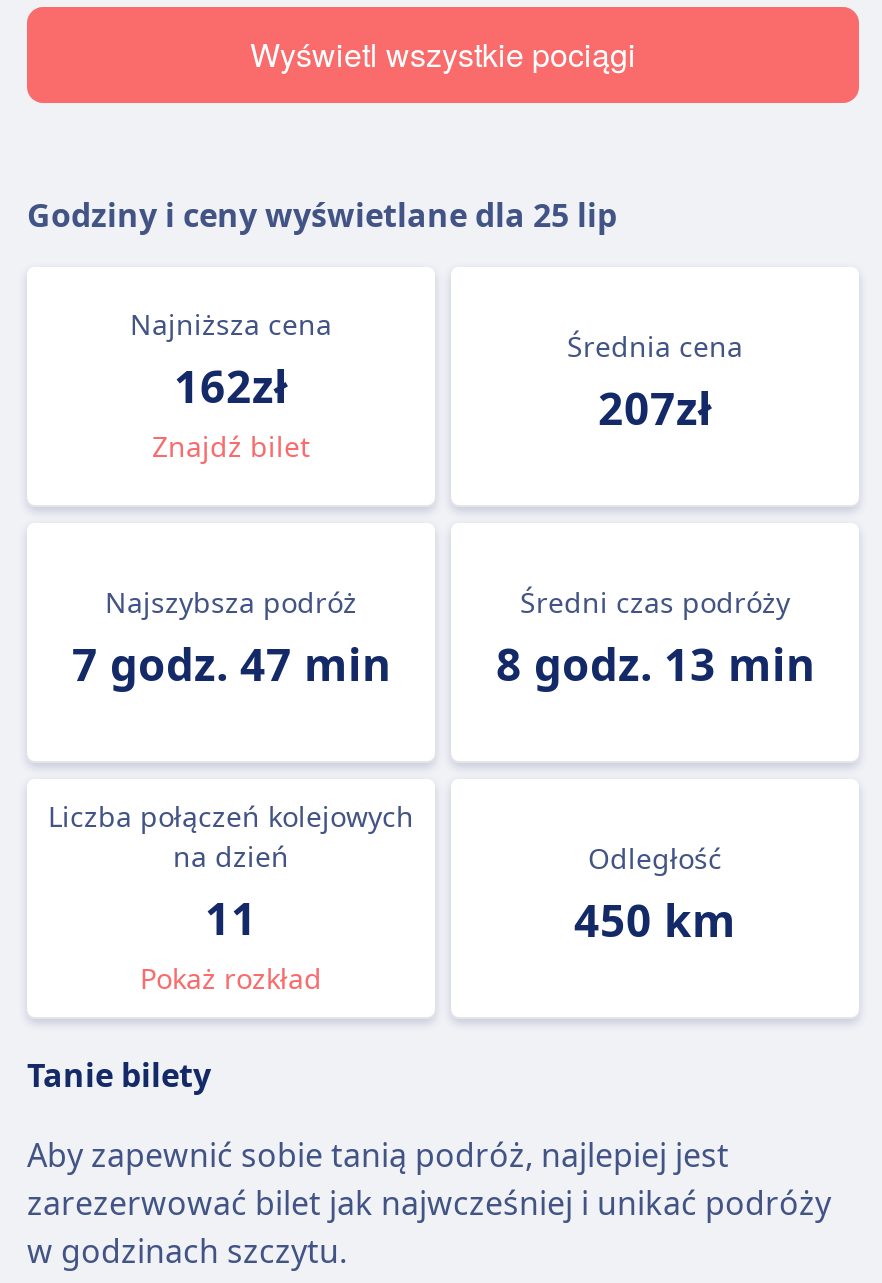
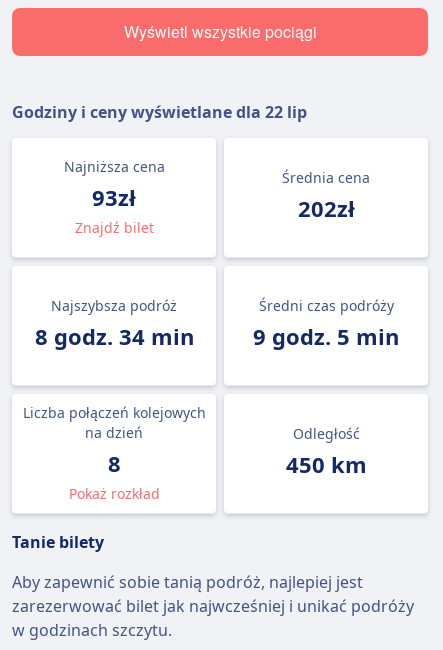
- Godziny i ceny wyświetlane dla 25 lip
+ Godziny i ceny wyświetlane dla 22 lip

- 162zł
+ 93zł

- 207zł
+ 202zł

- 7 godz. 47 min
+ 8 godz. 34 min

- 8 godz. 13 min
+ 9 godz. 5 min

- 11
+ 8
